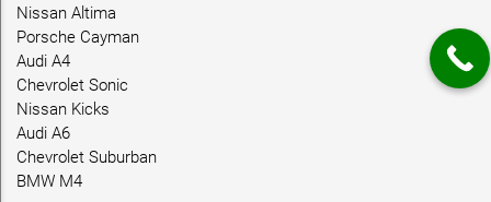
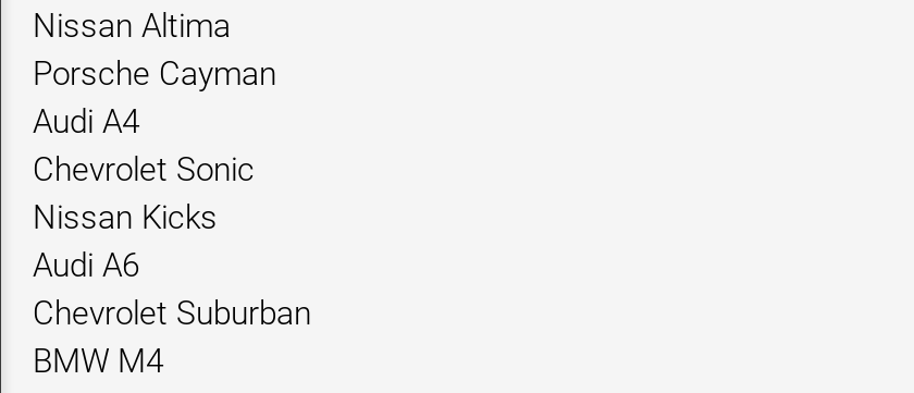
- [image]
